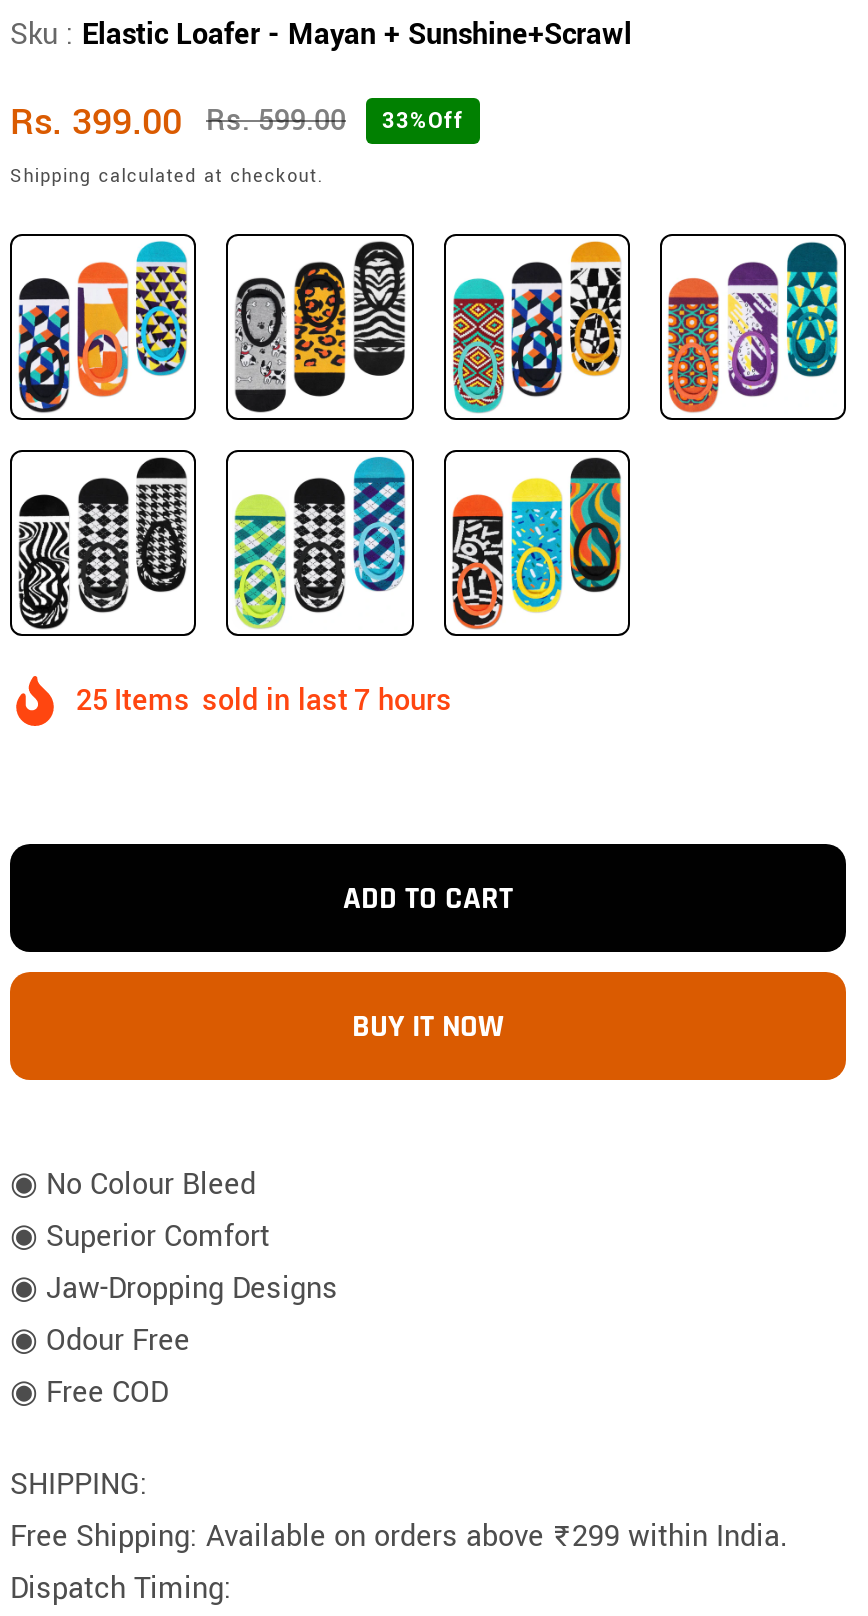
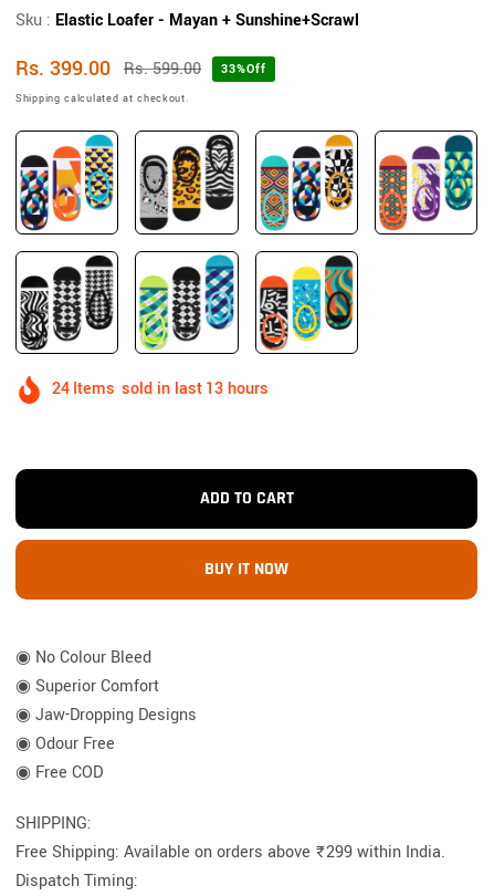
- 25 Items sold in last 7 hours
+ 24 Items sold in last 13 hours
